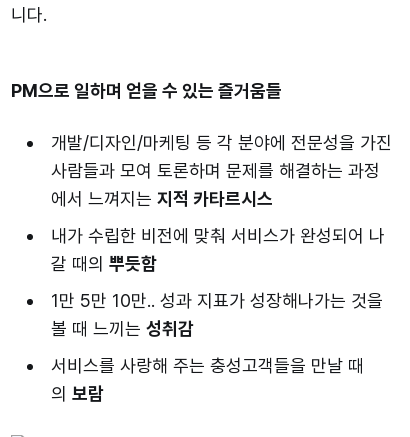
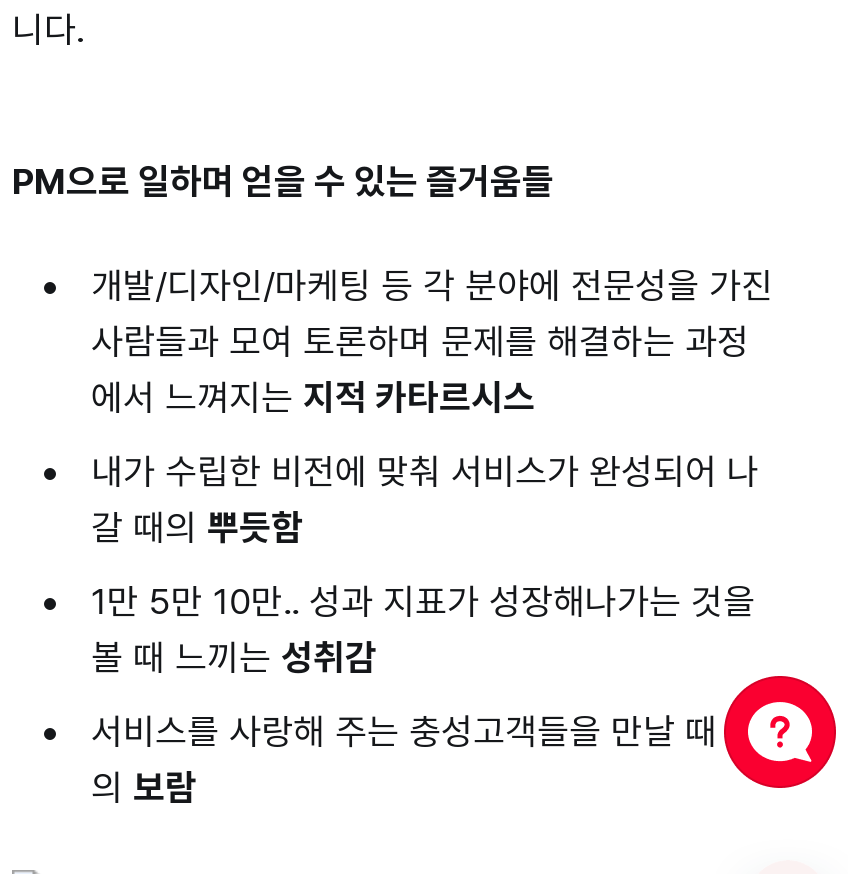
+ [image]
